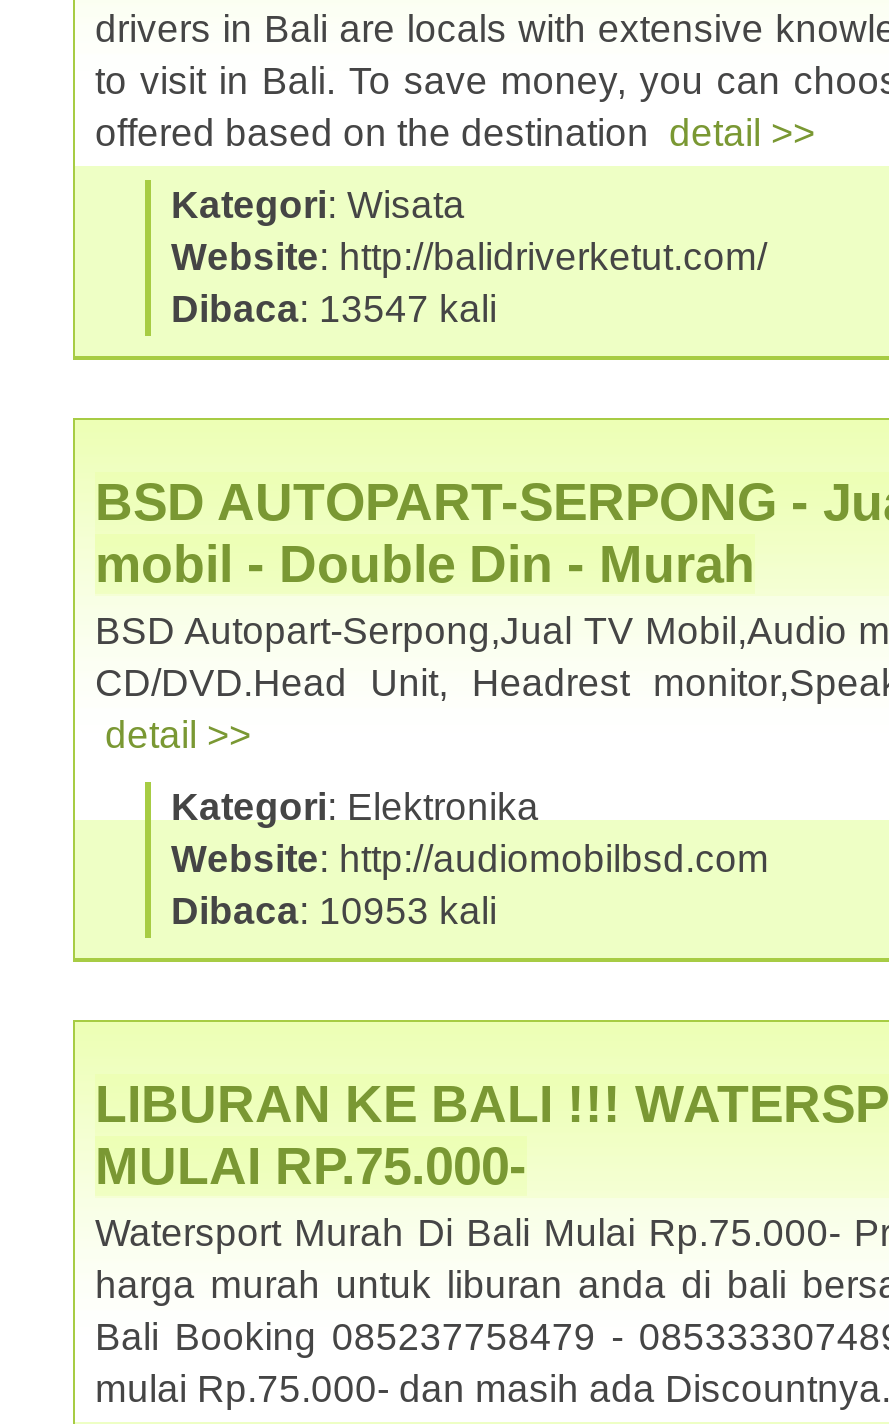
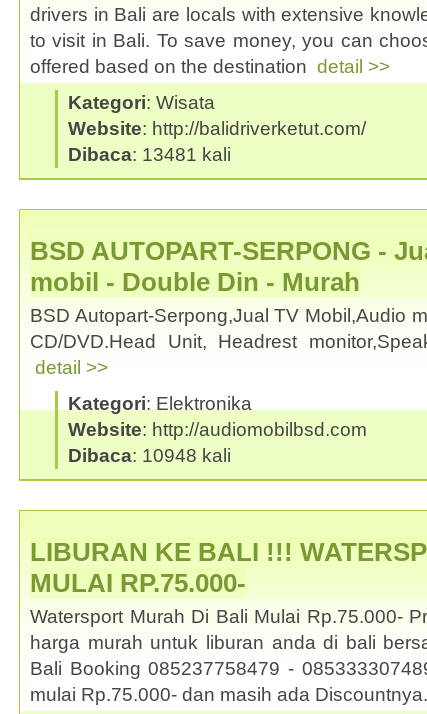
- Dibaca: 13547 kali
+ Dibaca: 13481 kali

- Dibaca: 10953 kali
+ Dibaca: 10948 kali
